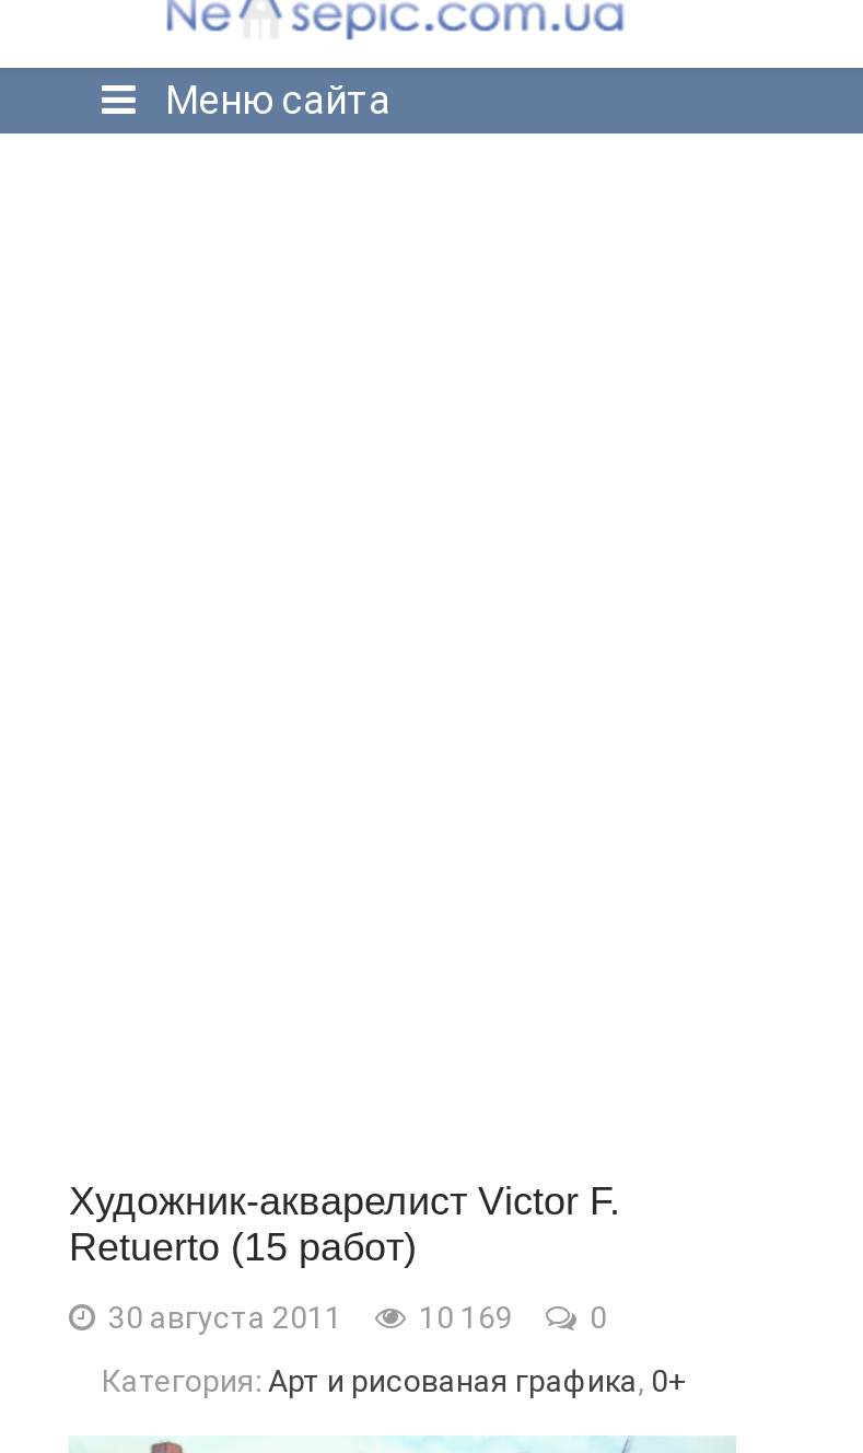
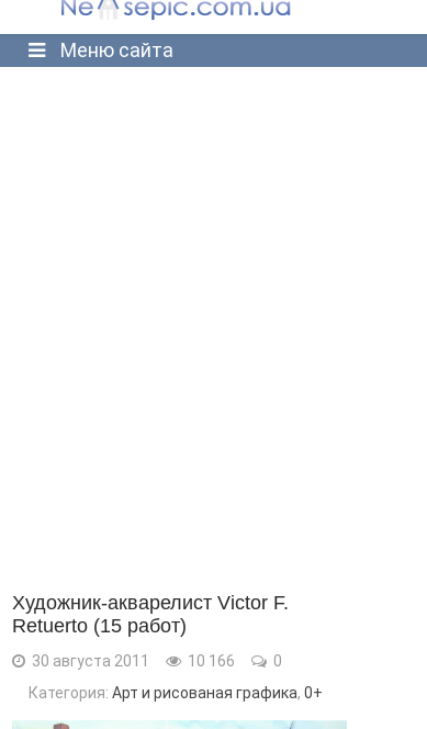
- 30 августа 2011 10 169 0
+ 30 августа 2011 10 166 0
